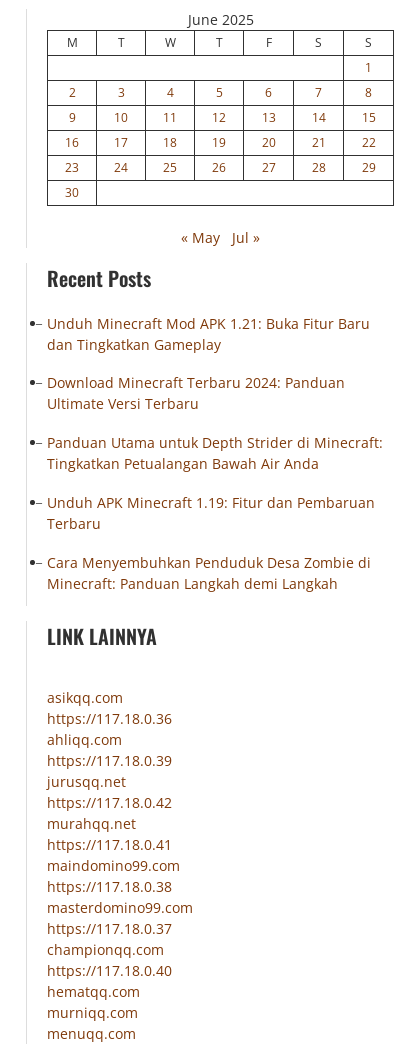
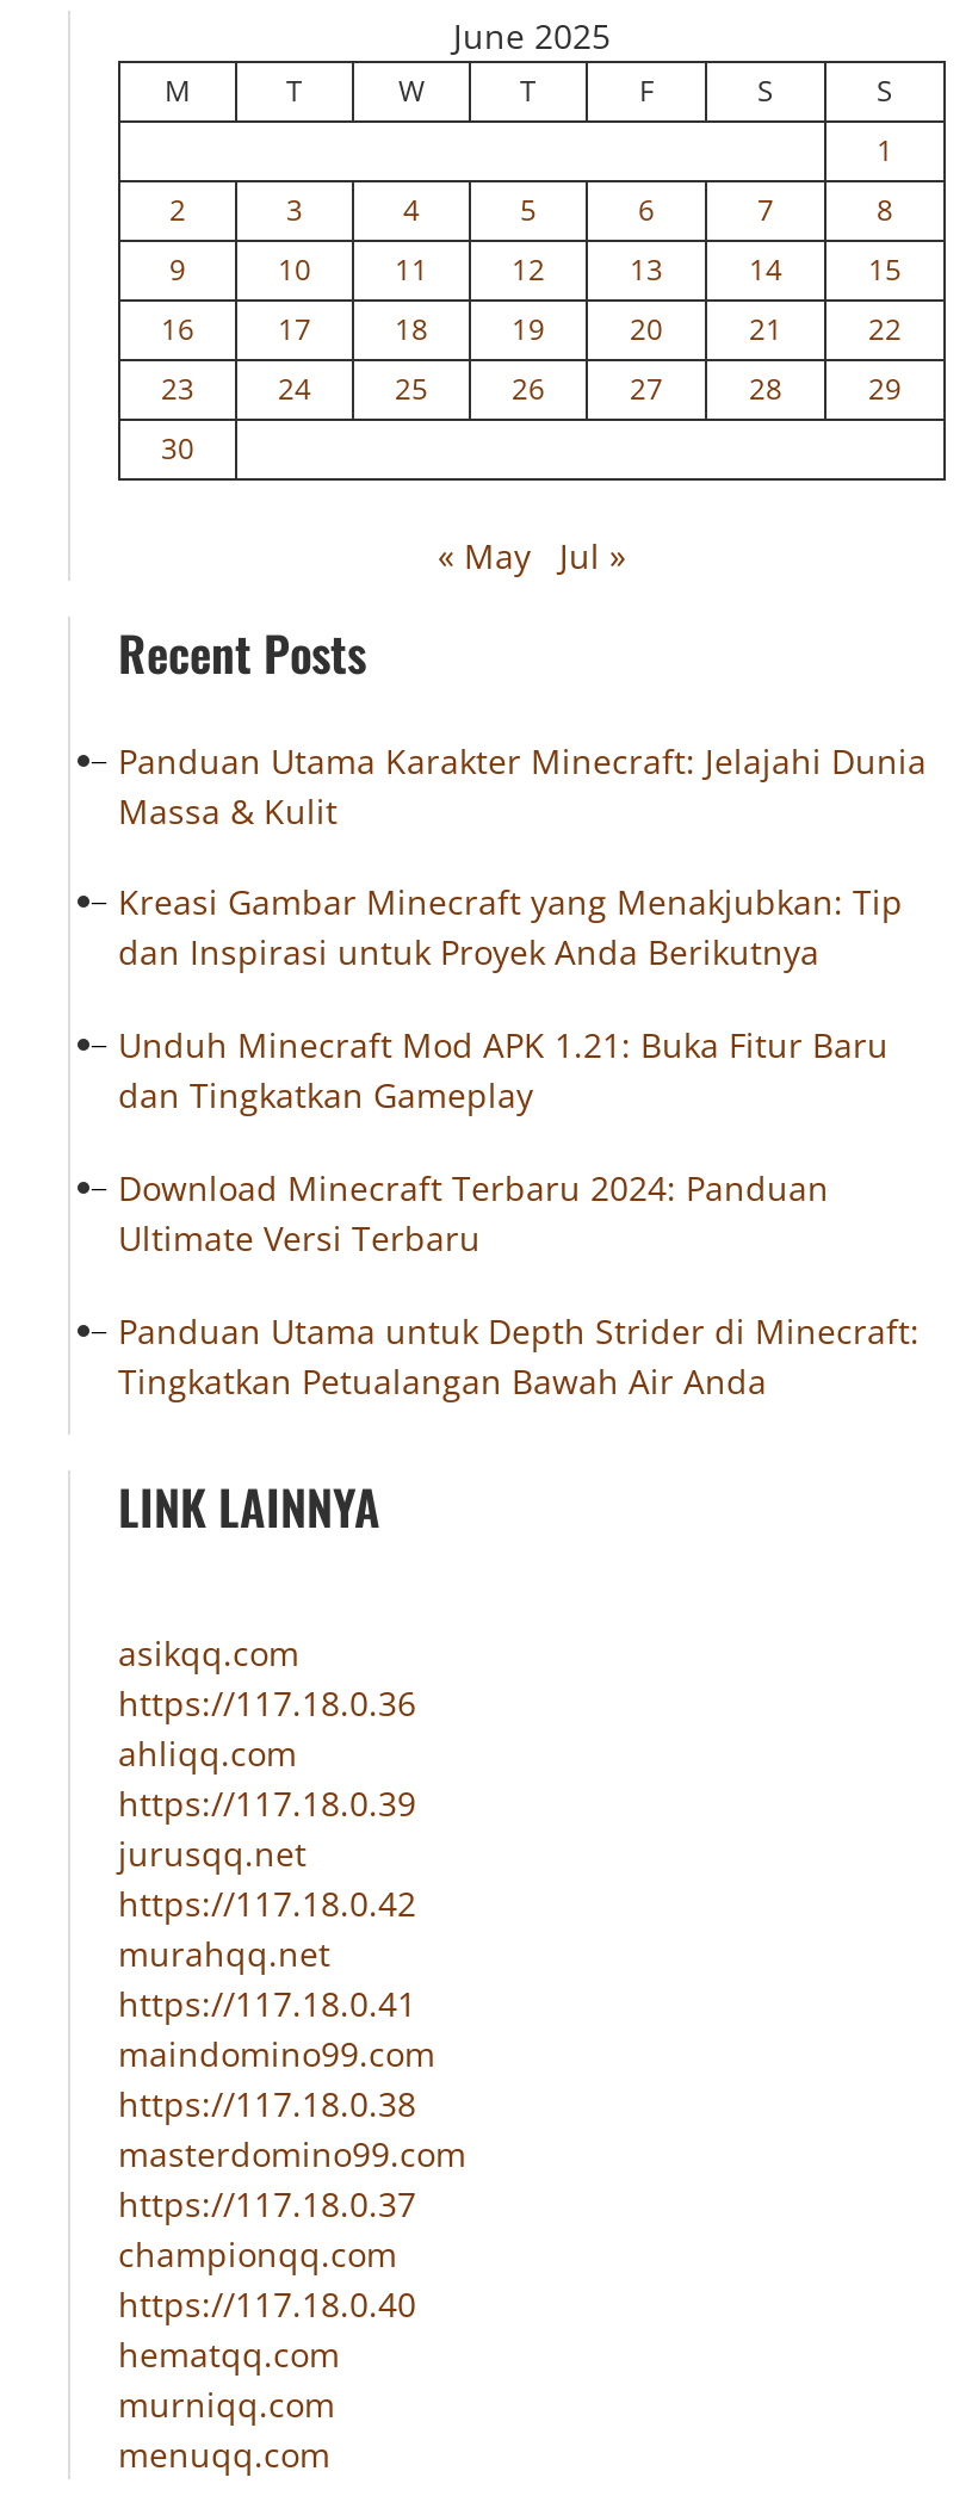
+ Panduan Utama Karakter Minecraft: Jelajahi Dunia
+ Massa & Kulit
+ Kreasi Gambar Minecraft yang Menakjubkan: Tip
+ dan Inspirasi untuk Proyek Anda Berikutnya

moved down: Unduh Minecraft Mod APK 1.21: Buka Fitur Baru | dan Tingkatkan Gameplay | Download Minecraft Terbaru 2024: Panduan | Ultimate Versi Terbaru | Panduan Utama untuk Depth Strider di Minecraft: | Tingkatkan Petualangan Bawah Air Anda

- Unduh APK Minecraft 1.19: Fitur dan Pembaruan
- Terbaru
- Cara Menyembuhkan Penduduk Desa Zombie di
- Minecraft: Panduan Langkah demi Langkah
